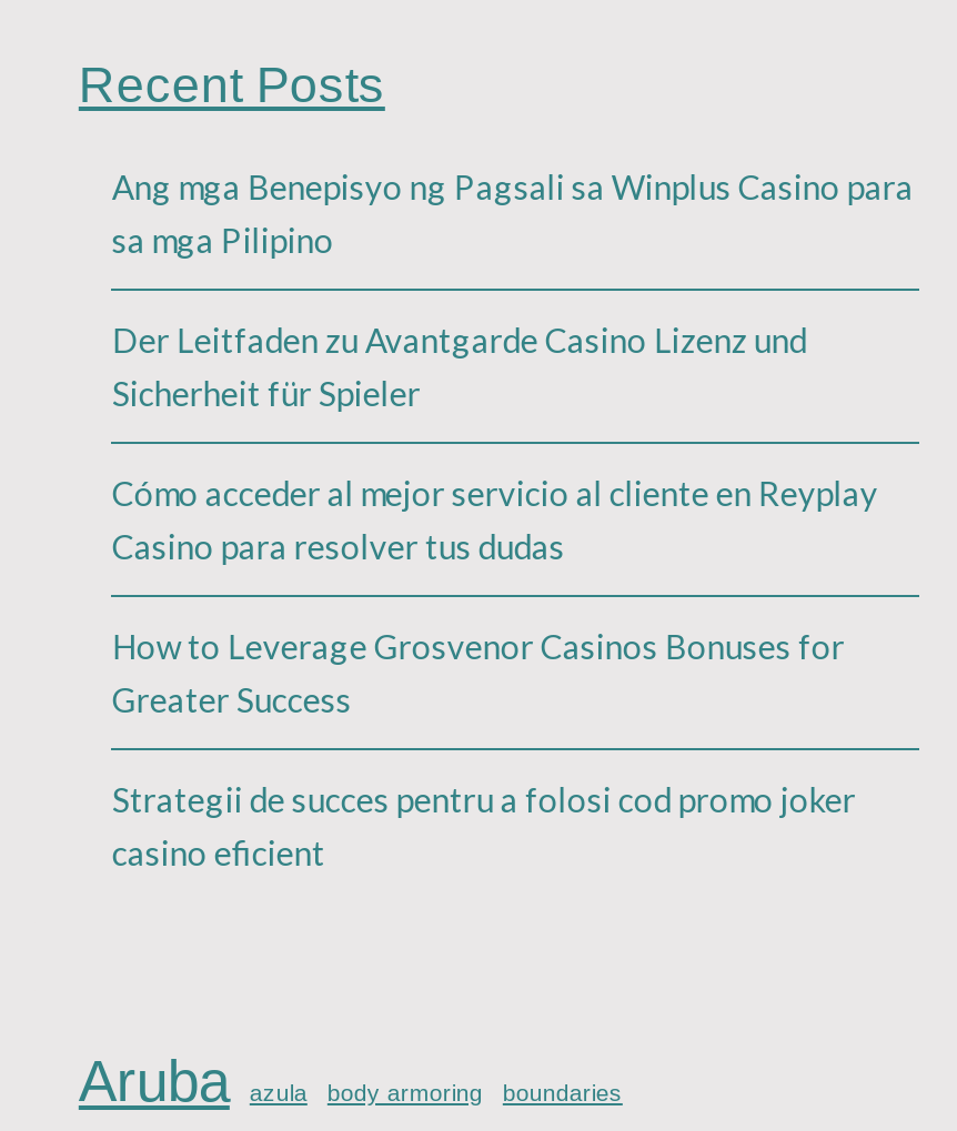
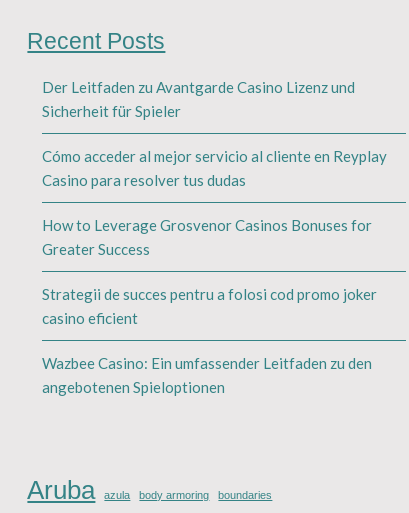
- Ang mga Benepisyo ng Pagsali sa Winplus Casino para
- sa mga Pilipino

moved up: Der Leitfaden zu Avantgarde Casino Lizenz und | Sicherheit für Spieler | Cómo acceder al mejor servicio al cliente en Reyplay | Casino para resolver tus dudas | How to Leverage Grosvenor Casinos Bonuses for | Greater Success | Strategii de succes pentru a folosi cod promo joker | casino eficient

+ Wazbee Casino: Ein umfassender Leitfaden zu den
+ angebotenen Spieloptionen
